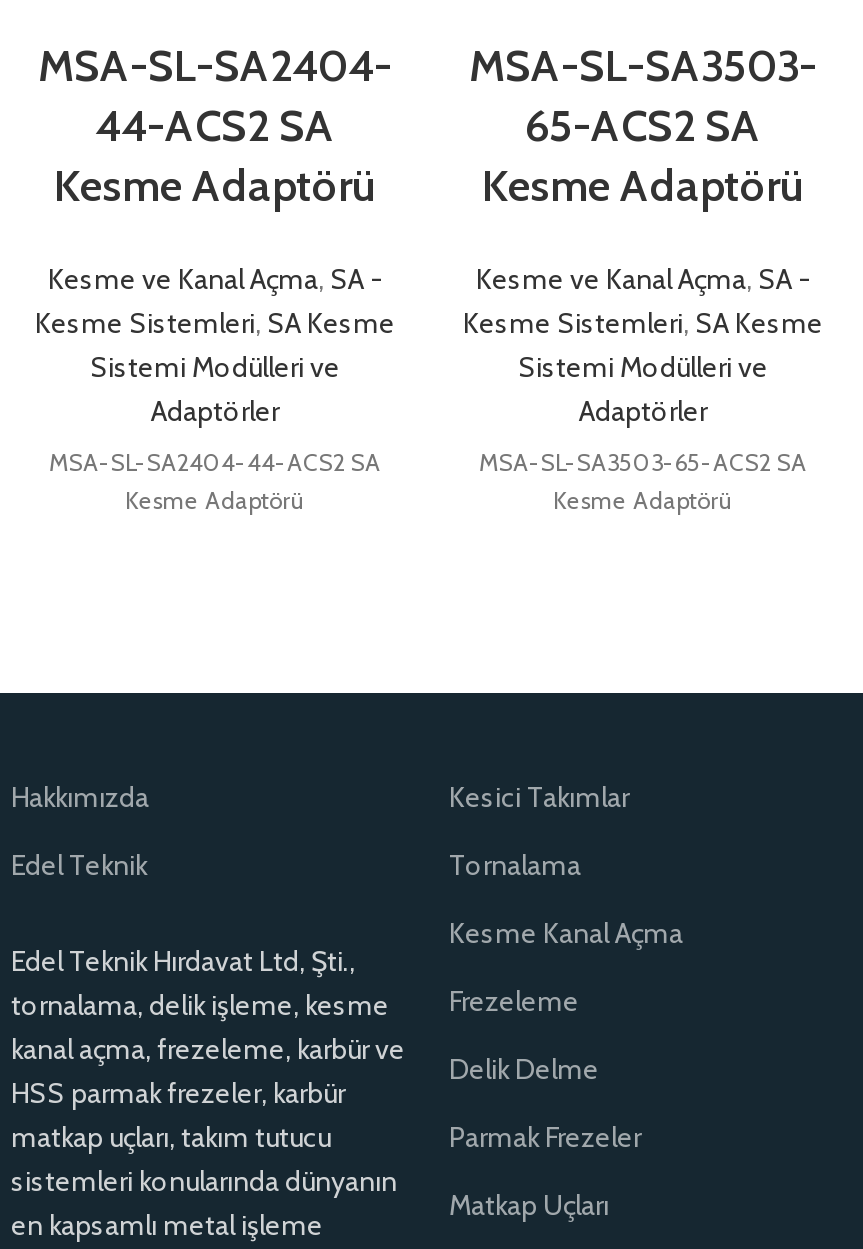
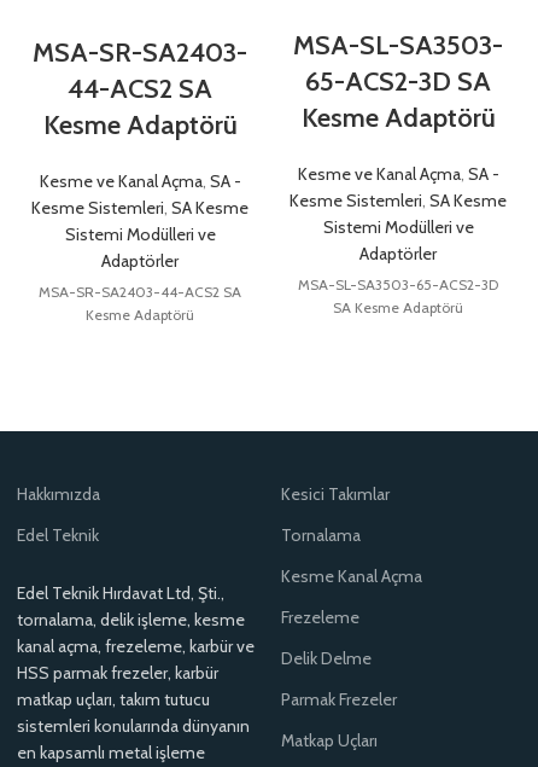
- MSA-SL-SA2404- MSA-SL-SA3503-
+ MSA-SR-SA2403- MSA-SL-SA3503-

- 65-ACS2 SA
+ 65-ACS2-3D SA

- MSA-SL-SA2404-44-ACS2 SA
+ MSA-SR-SA2403-44-ACS2 SA

- MSA-SL-SA3503-65-ACS2 SA
- Kesme Adaptörü
+ MSA-SL-SA3503-65-ACS2-3D
+ SA Kesme Adaptörü
